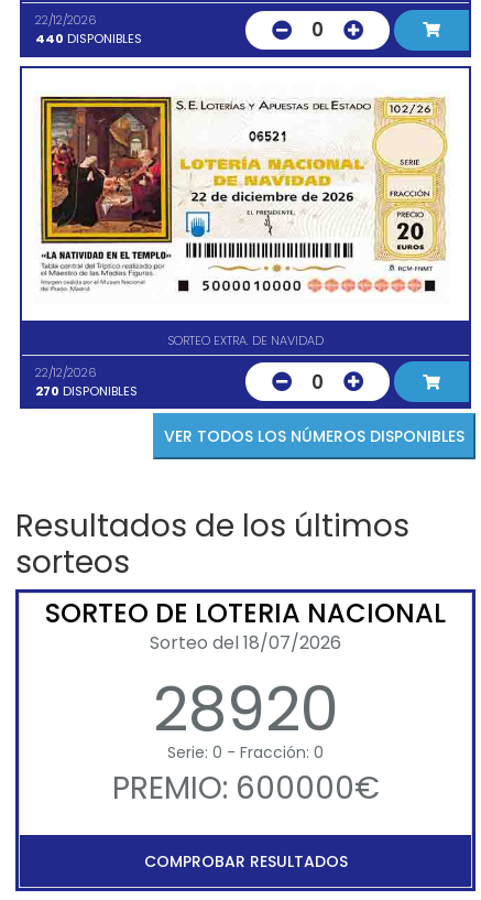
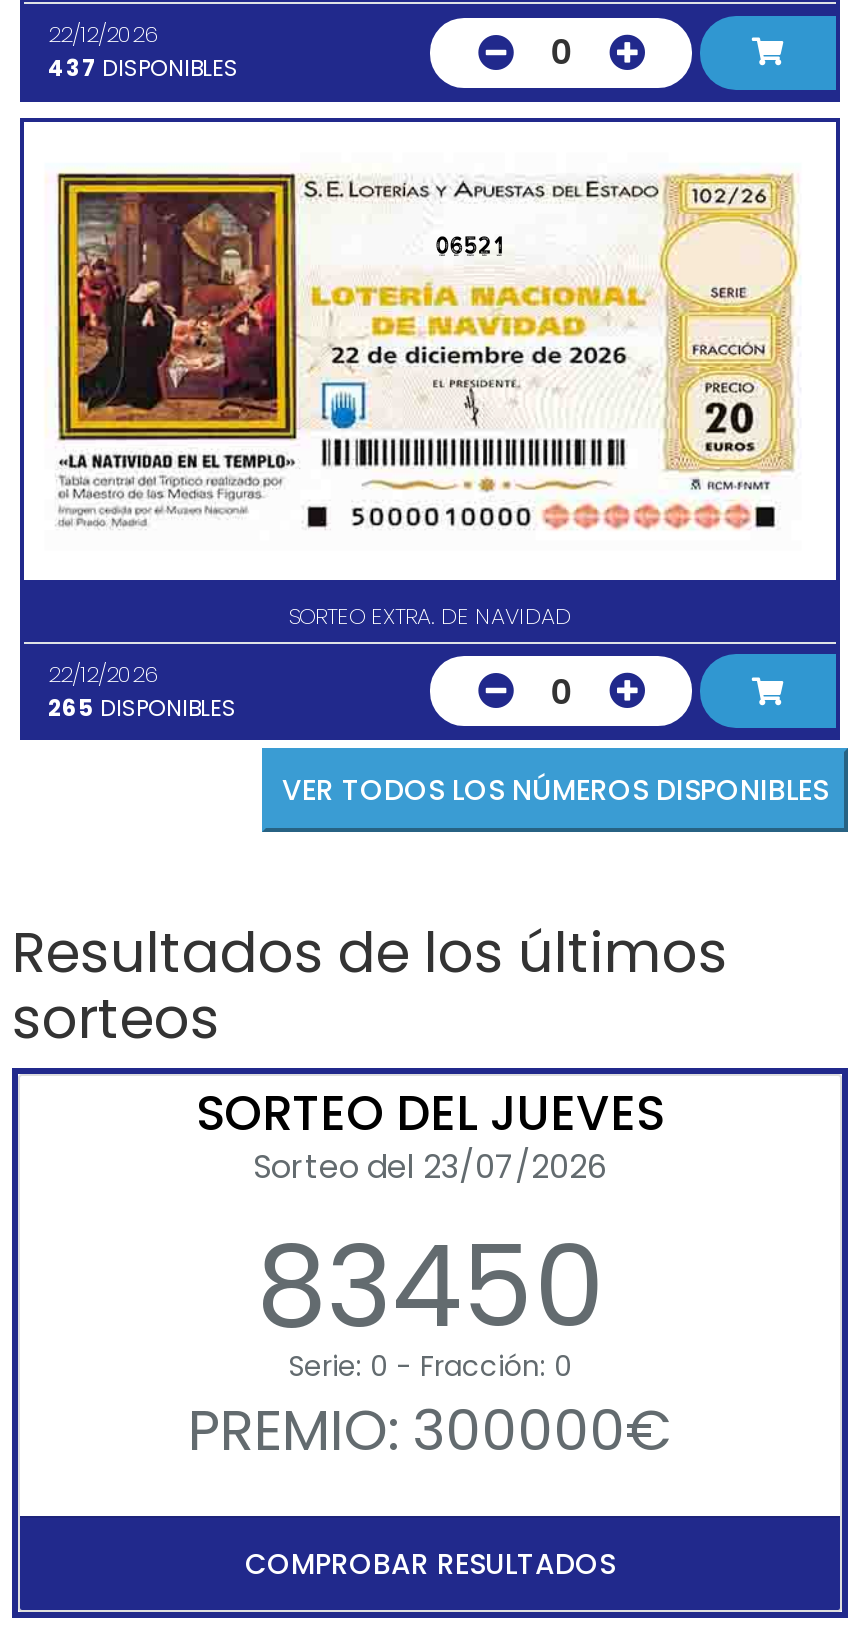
- 440 DISPONIBLES
+ 437 DISPONIBLES

- 270 DISPONIBLES
+ 265 DISPONIBLES

- SORTEO DE LOTERIA NACIONAL
- Sorteo del 18/07/2026
- 28920
+ SORTEO DEL JUEVES
+ Sorteo del 23/07/2026
+ 83450

- PREMIO: 600000€
+ PREMIO: 300000€
